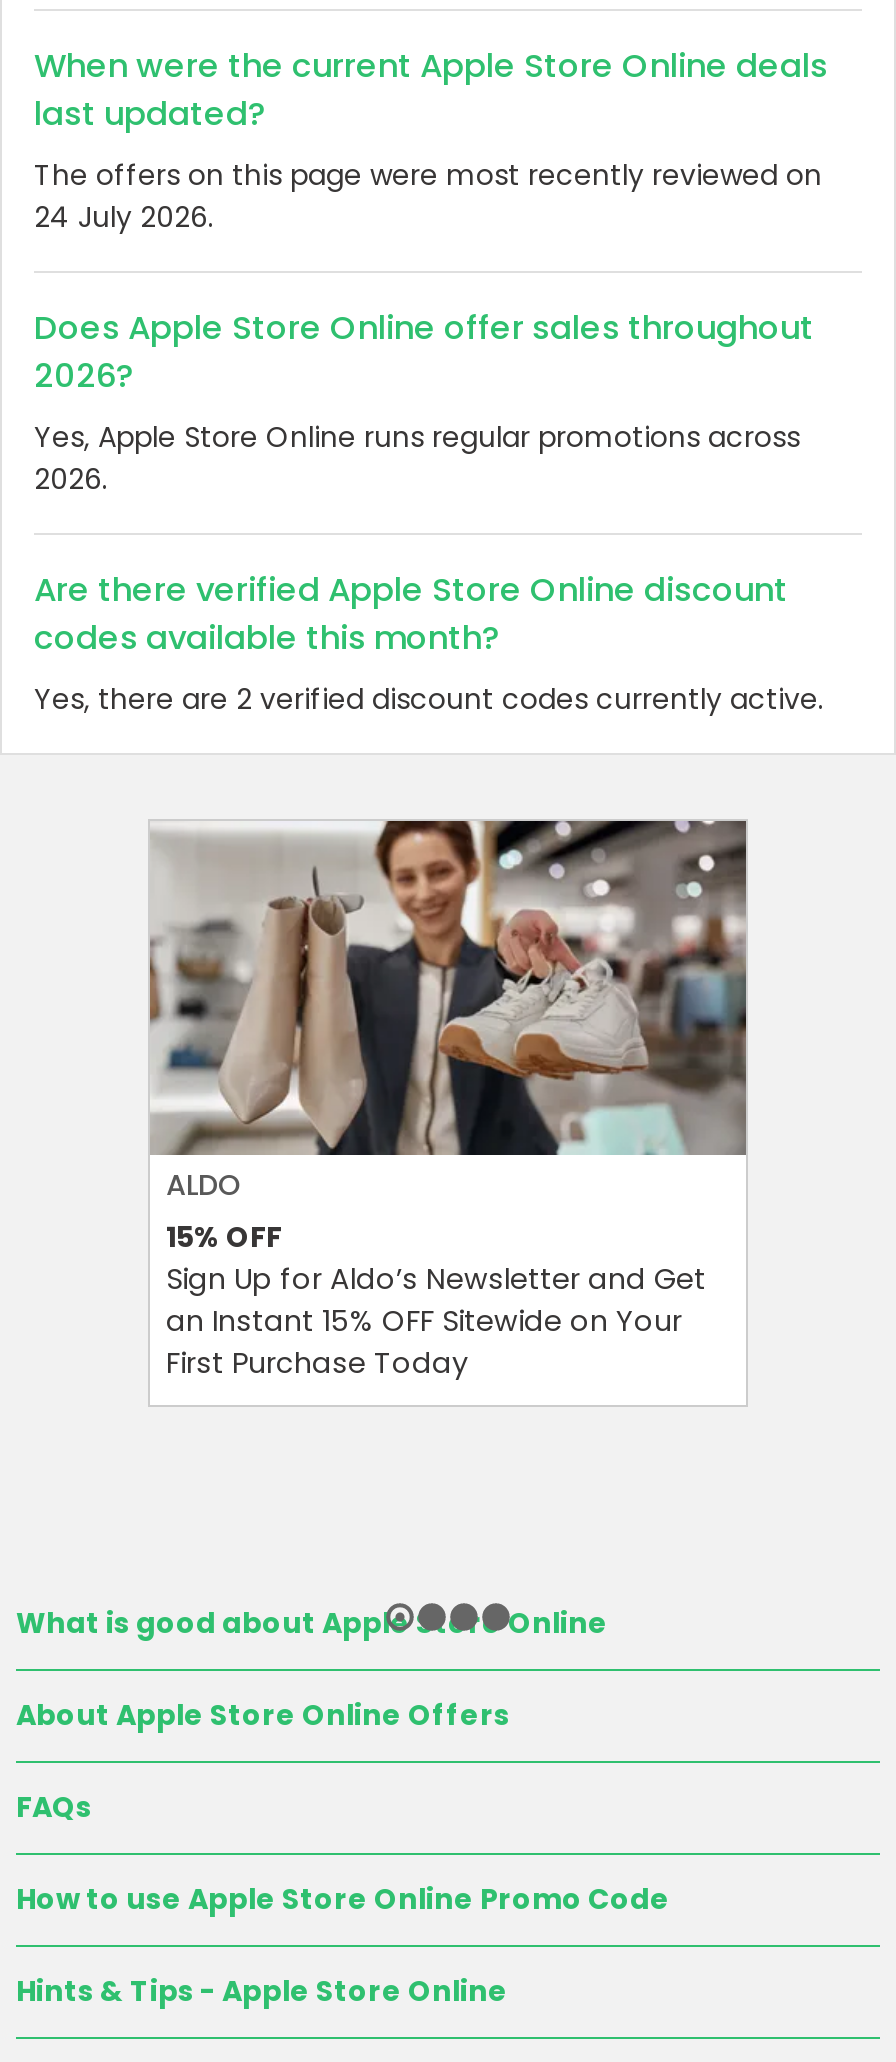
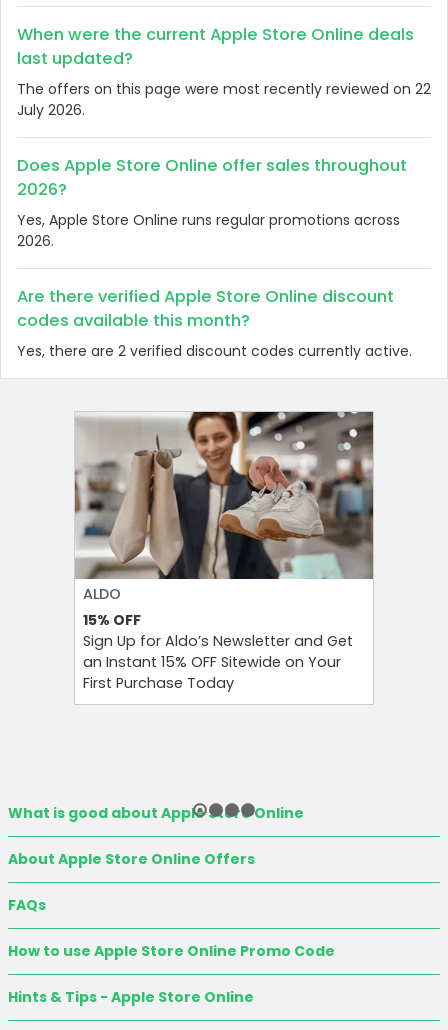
- The offers on this page were most recently reviewed on
- 24 July 2026.
+ The offers on this page were most recently reviewed on 22
+ July 2026.
